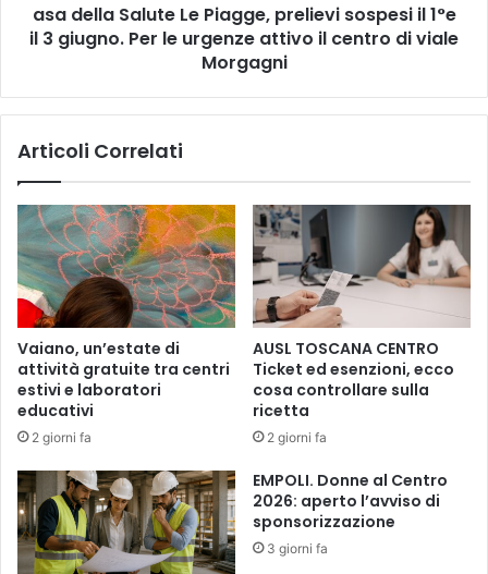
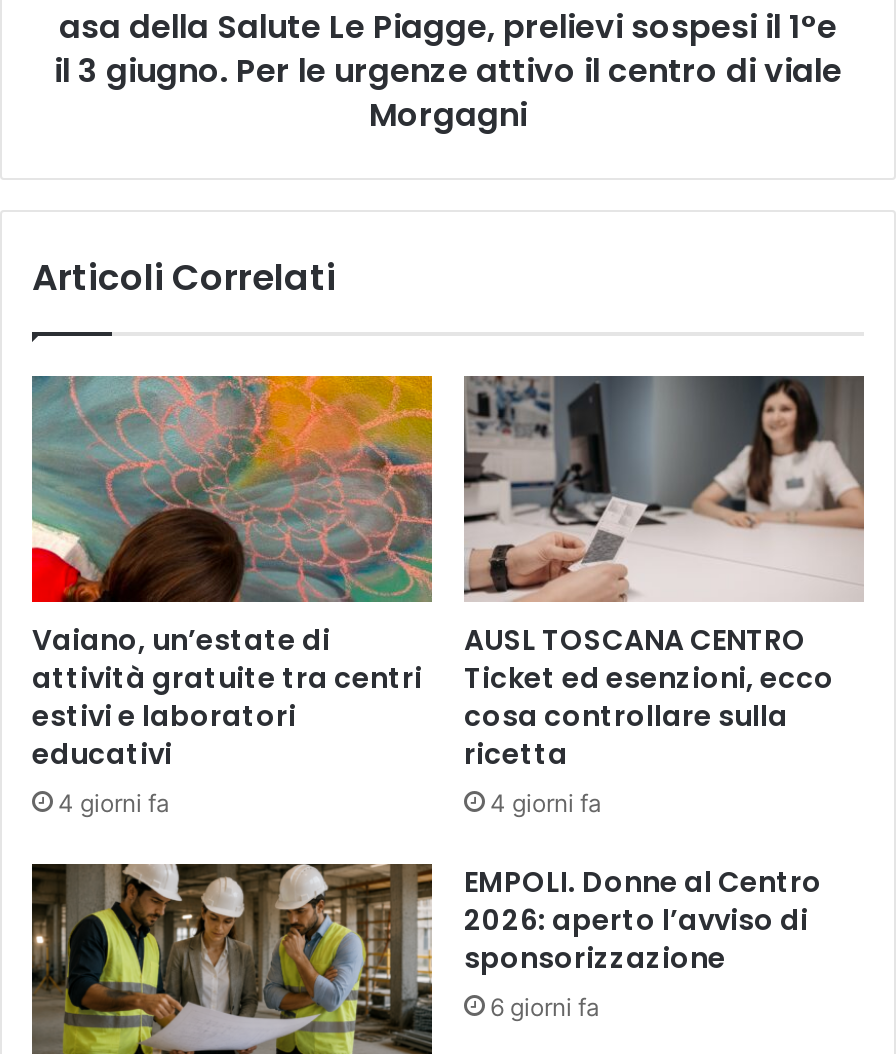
- 2 giorni fa
+ 4 giorni fa

- 2 giorni fa
+ 4 giorni fa

- 3 giorni fa
+ 6 giorni fa
